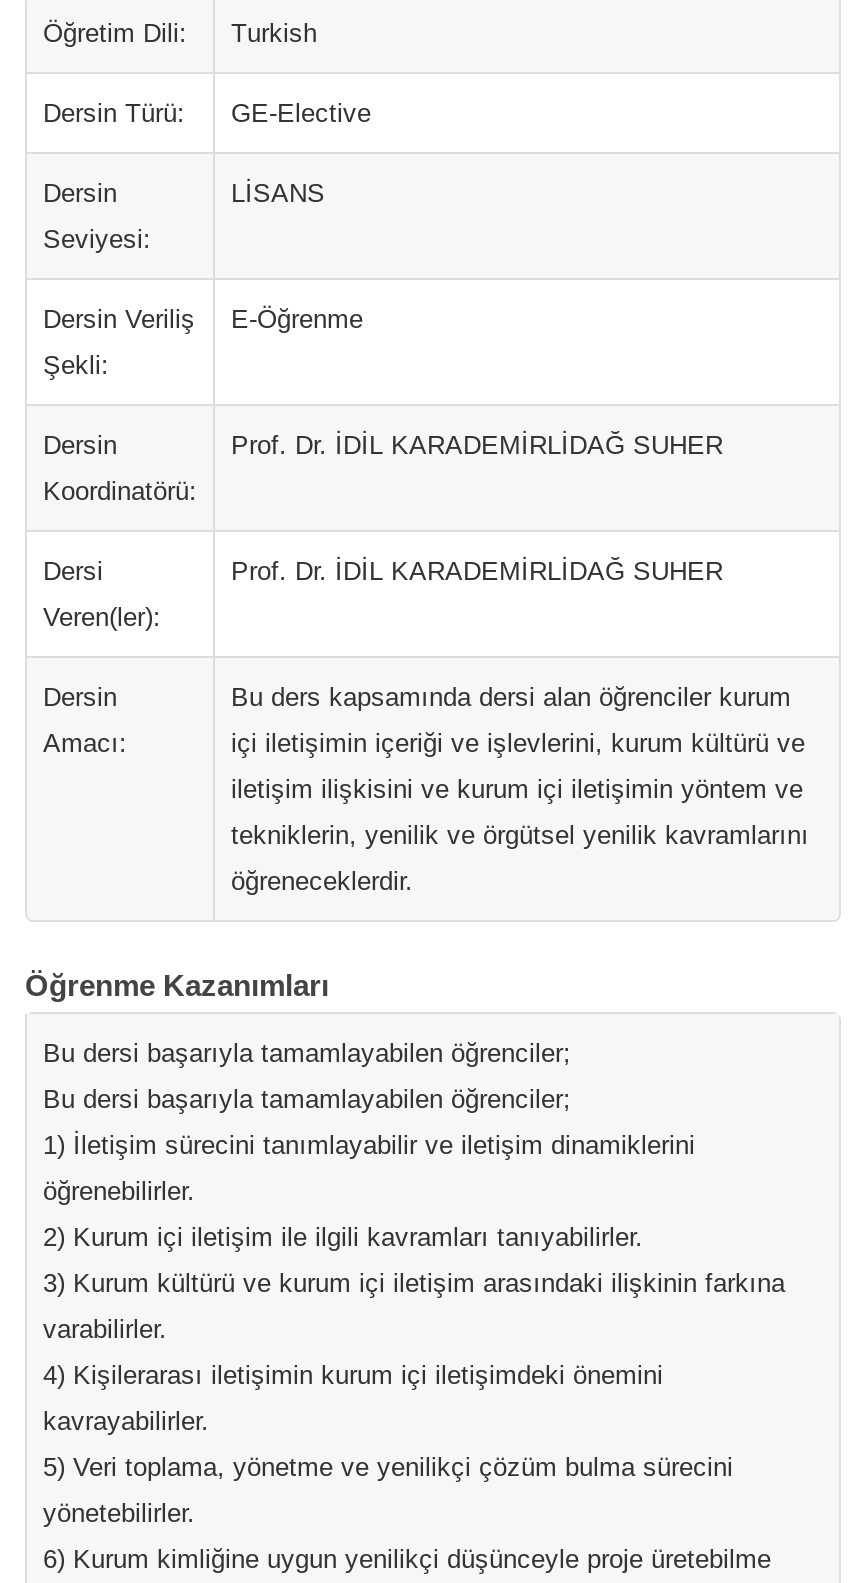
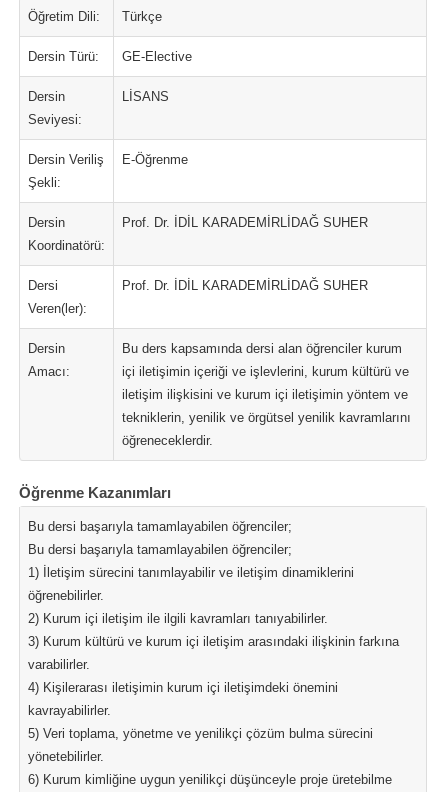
- Turkish
+ Türkçe
